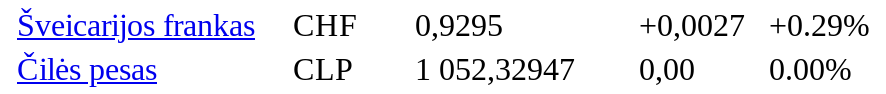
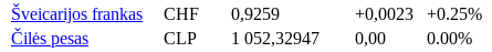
- Šveicarijos frankas CHF 0,9295
+ Šveicarijos frankas CHF 0,9259

- +0,0027
+ +0,0023

- +0.29%
+ +0.25%
